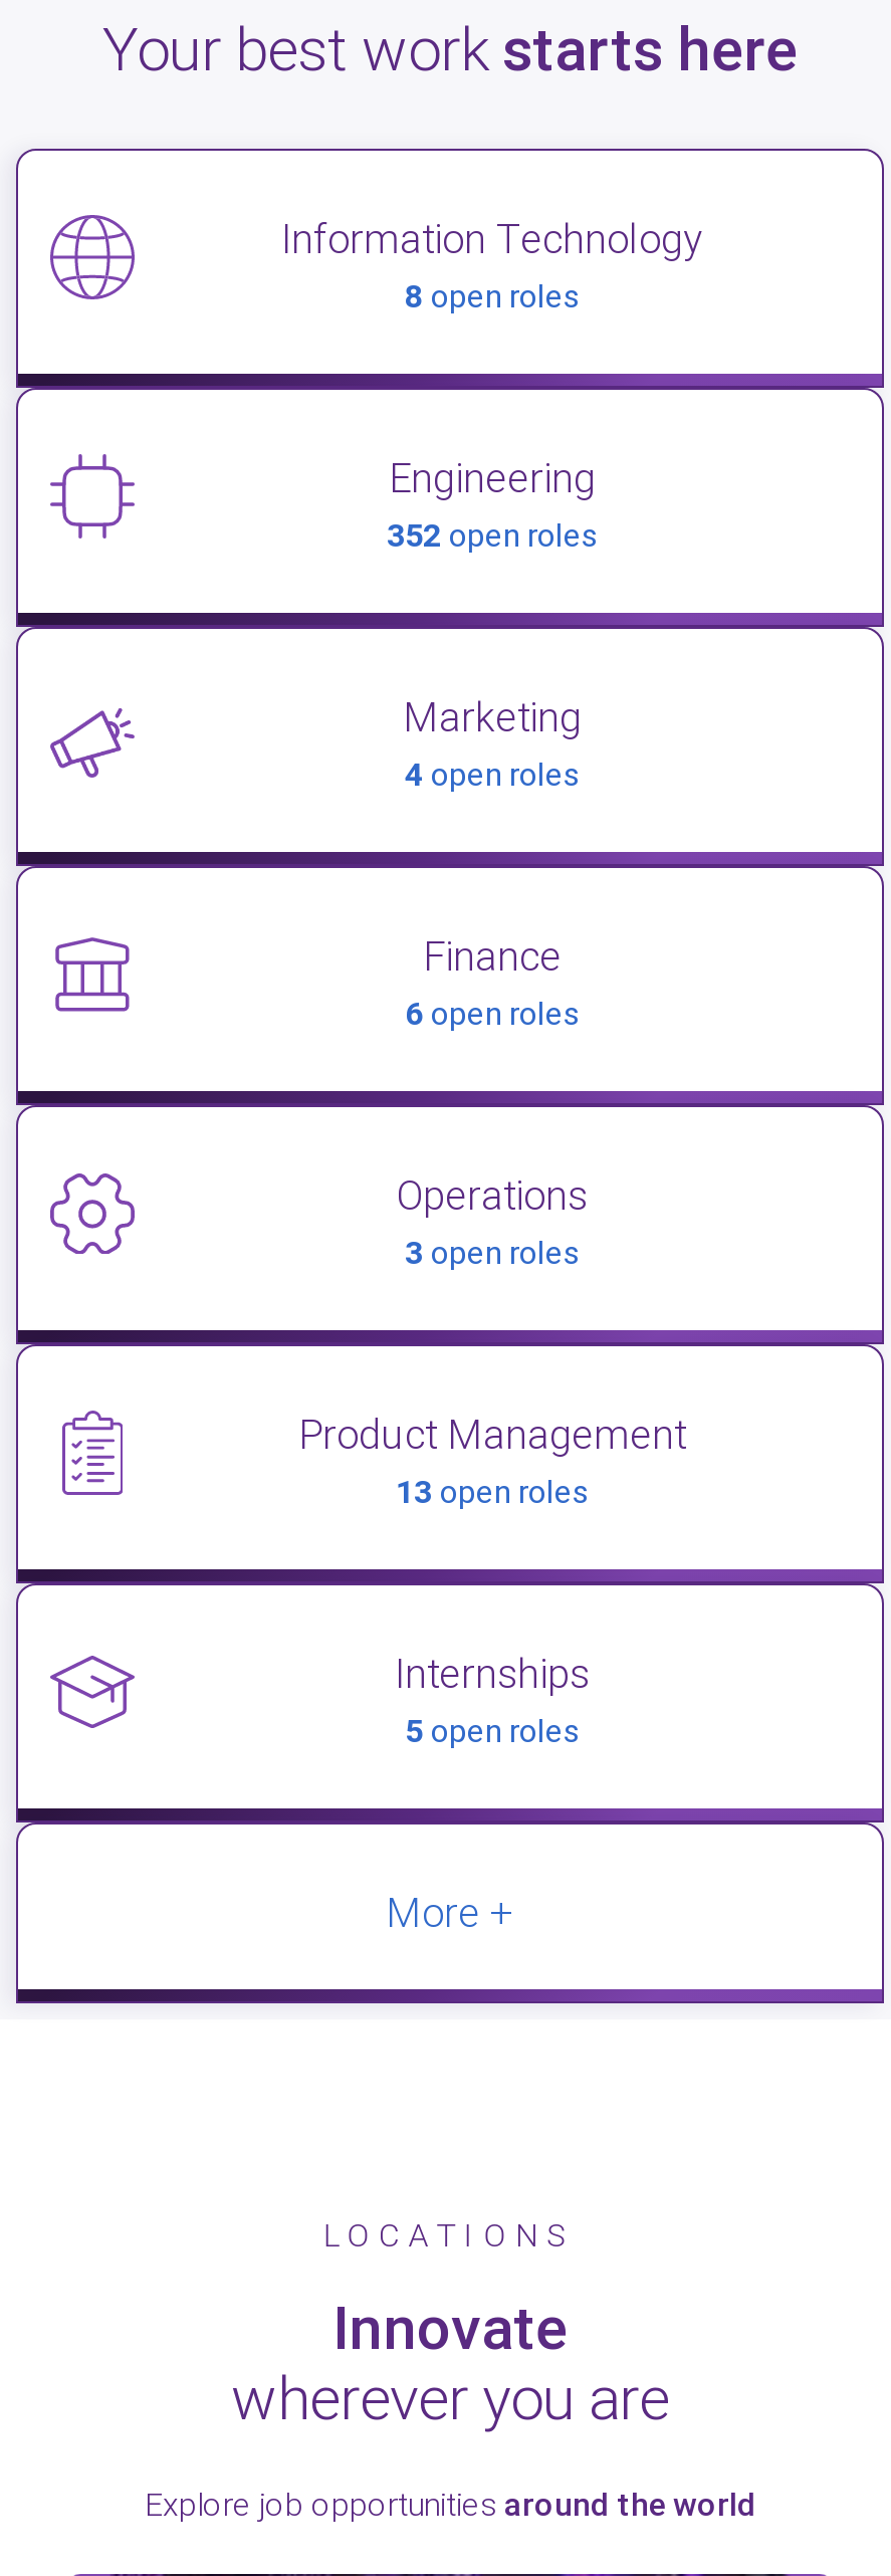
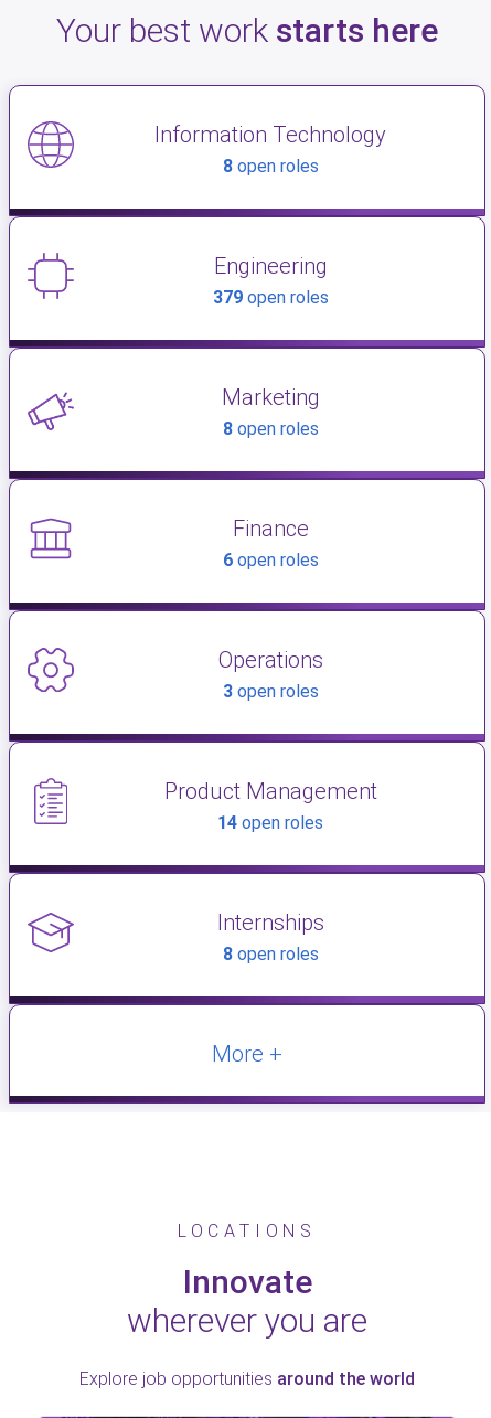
- 352 open roles
+ 379 open roles

- 4 open roles
+ 8 open roles

- 13 open roles
+ 14 open roles

- 5 open roles
+ 8 open roles
